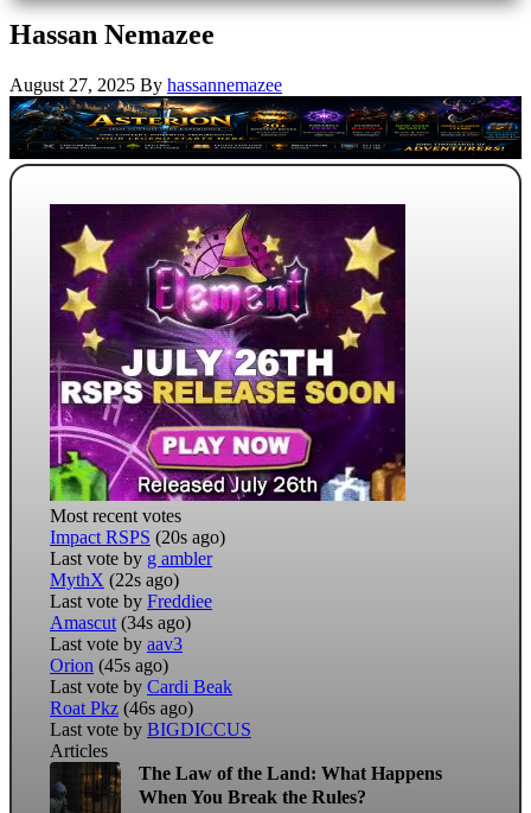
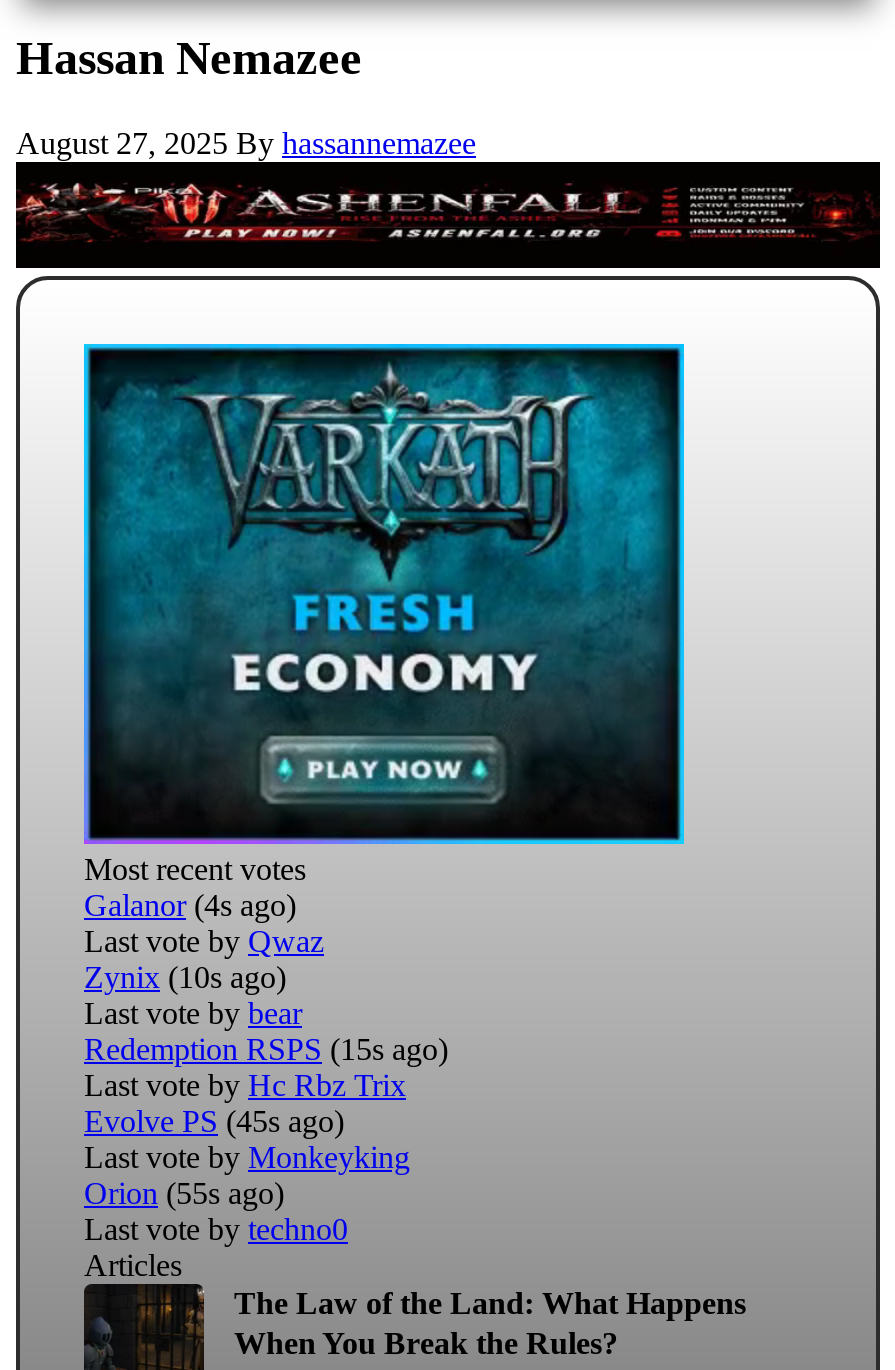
- [image]
+ [image]

- [image]
- Impact RSPS (20s ago)
- Last vote by g ambler
- MythX (22s ago)
- Last vote by Freddiee
- Amascut (34s ago)
- Last vote by aav3
- Orion (45s ago)
- Last vote by Cardi Beak
- Roat Pkz (46s ago)
- Last vote byBIGDICCUS
+ [image]
+ Galanor (4s ago)
+ Last vote by Qwaz
+ Zynix (10s ago)
+ Last vote by bear
+ Redemption RSPS (15s ago)
+ Last vote by Hc Rbz Trix
+ Evolve PS (45s ago)
+ Last vote by Monkeyking
+ Orion (55s ago)
+ Last vote bytechno0
